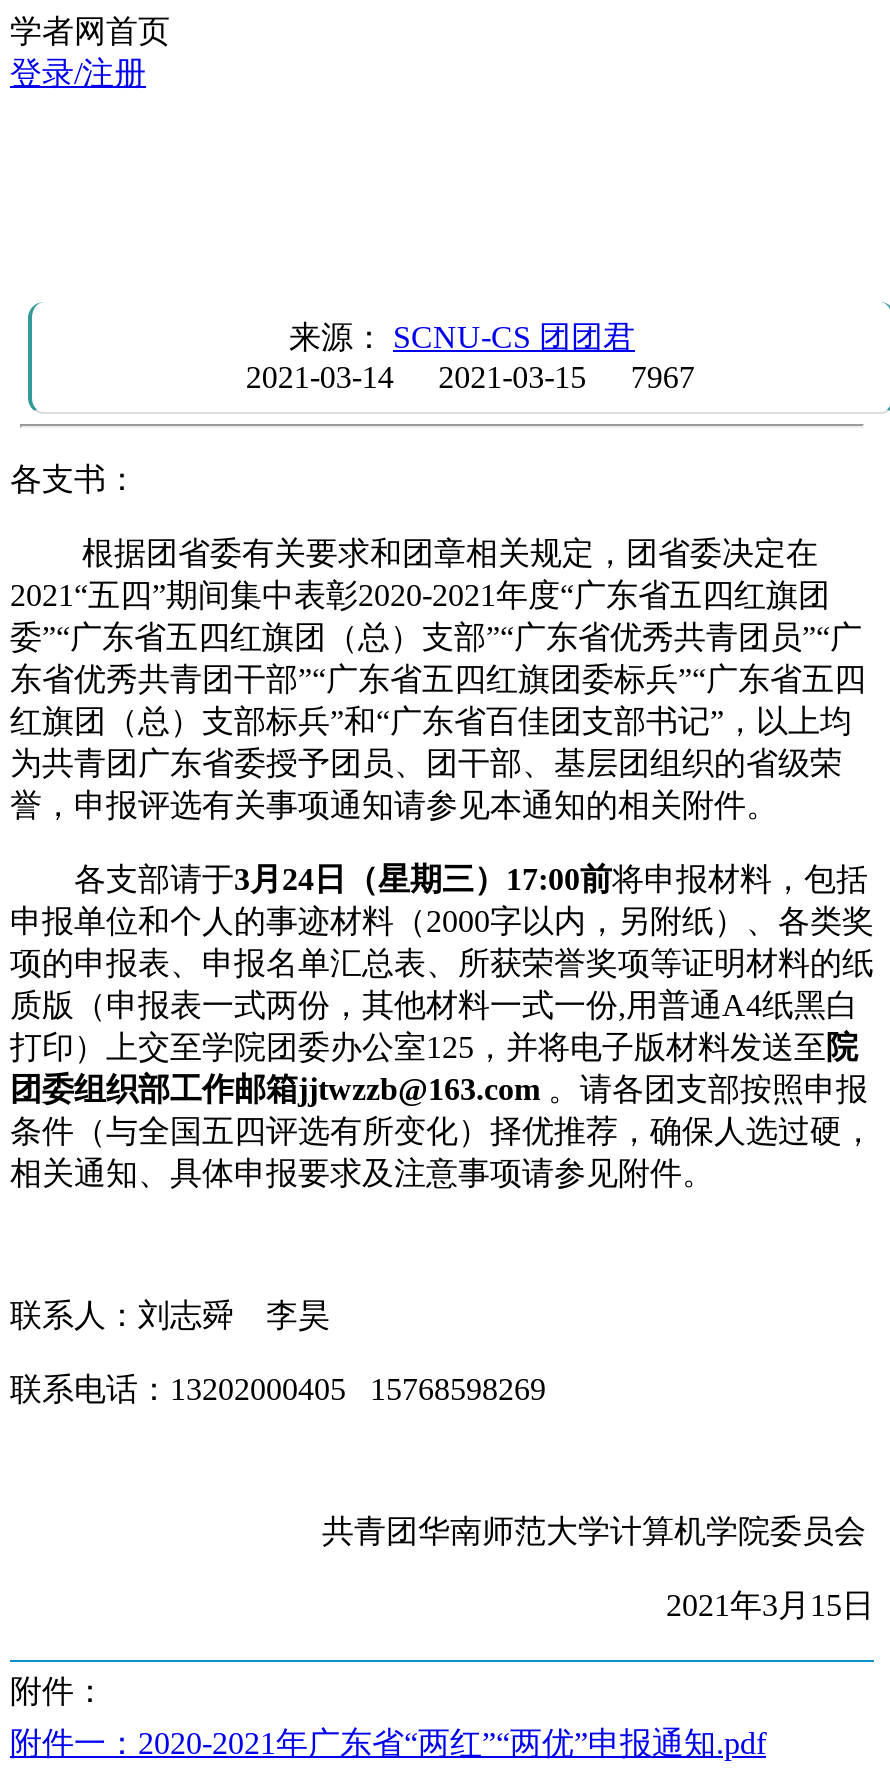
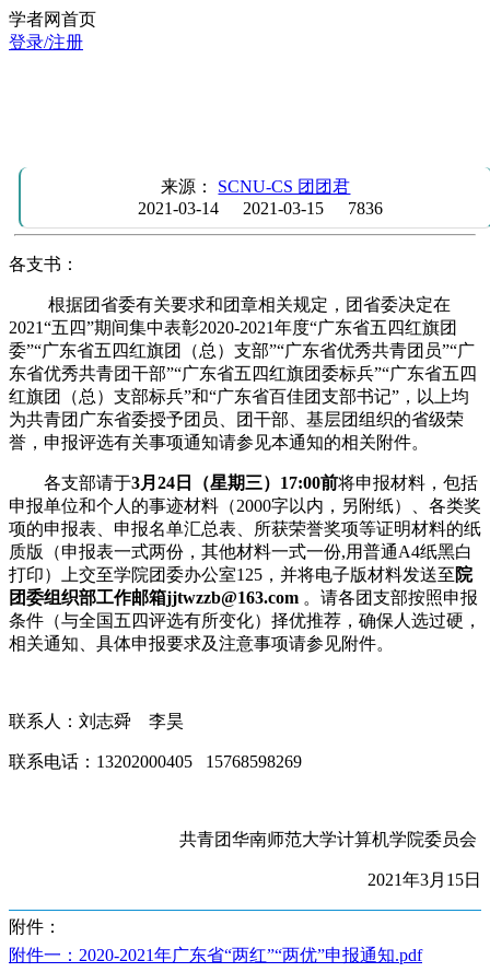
- 2021-03-14 2021-03-15 7967
+ 2021-03-14 2021-03-15 7836
